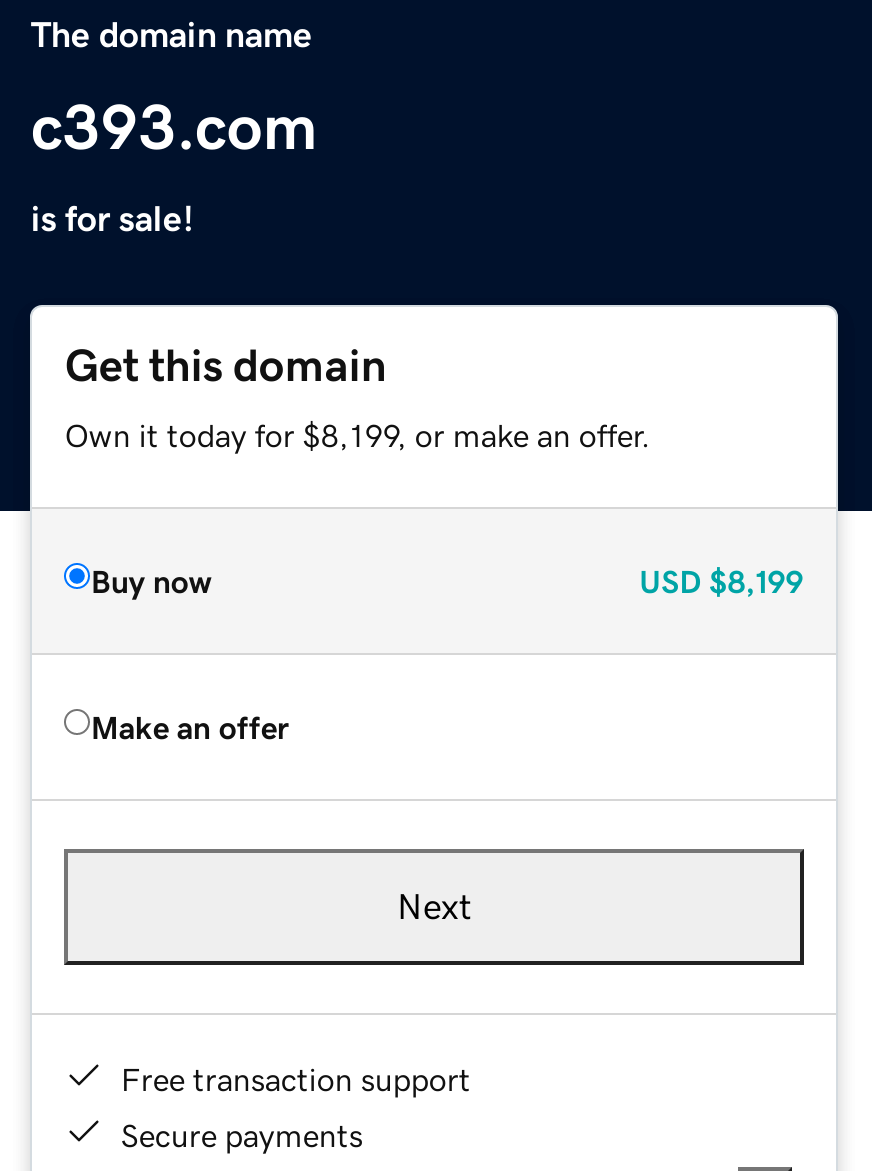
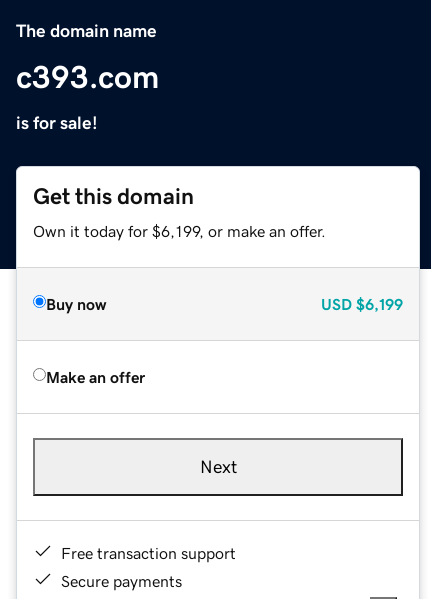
- Own it today for $8,199, or make an offer.
+ Own it today for $6,199, or make an offer.

- USD $8,199
+ USD $6,199
